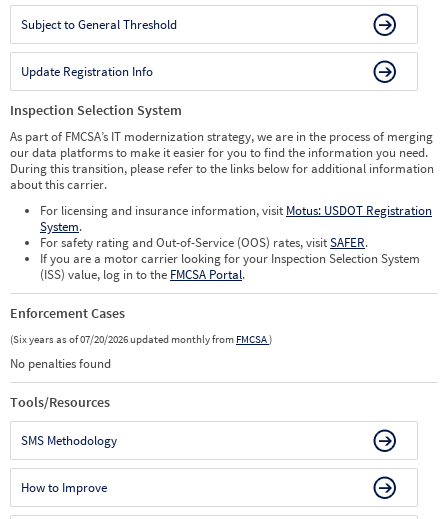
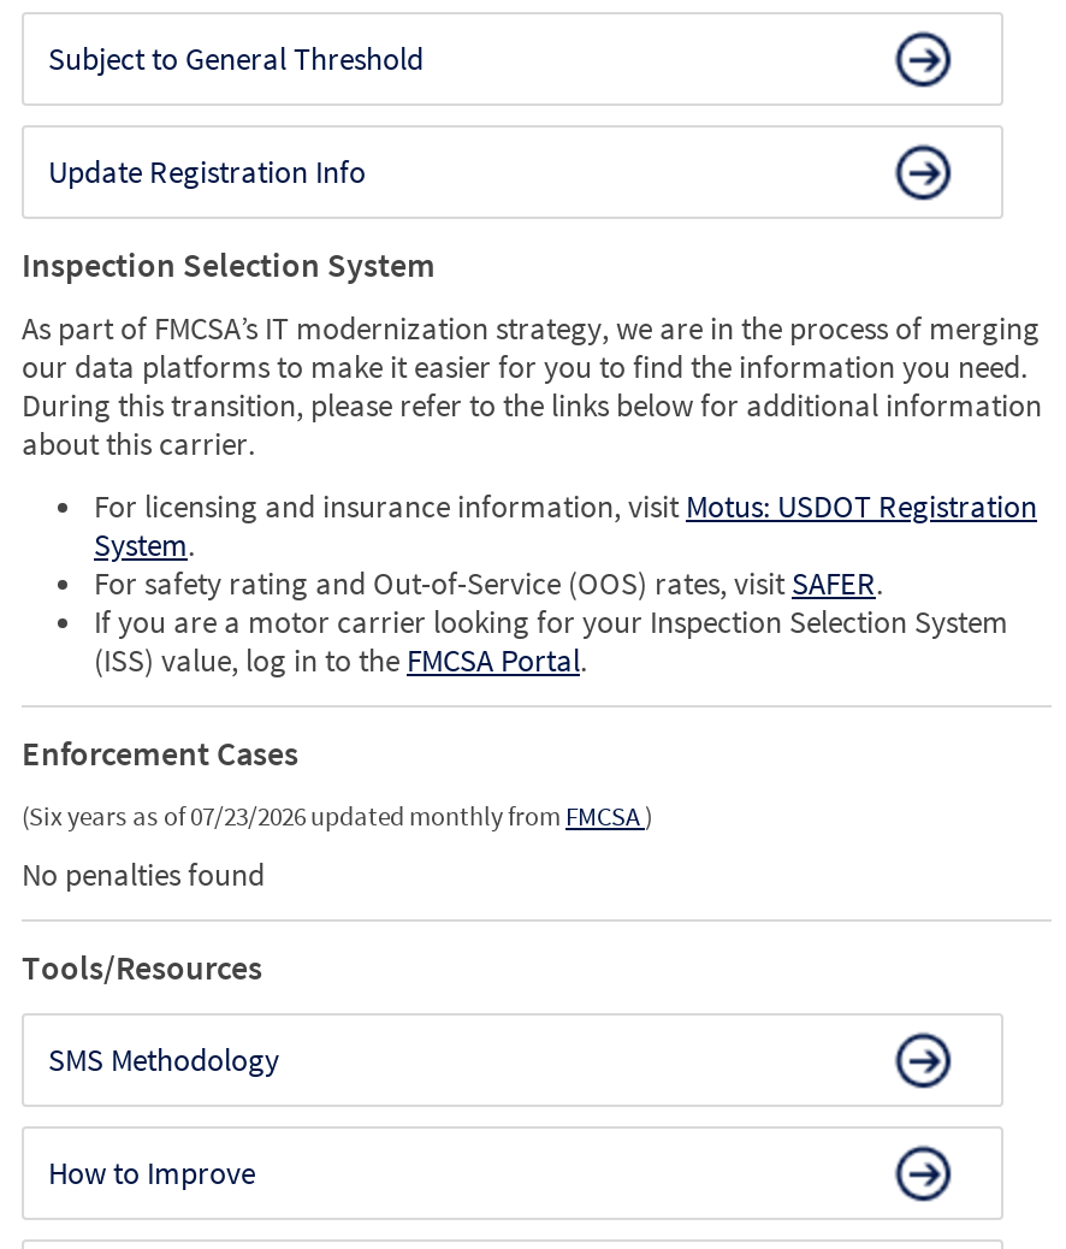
- (Six years as of 07/20/2026 updated monthly from FMCSA)
+ (Six years as of 07/23/2026 updated monthly from FMCSA)
